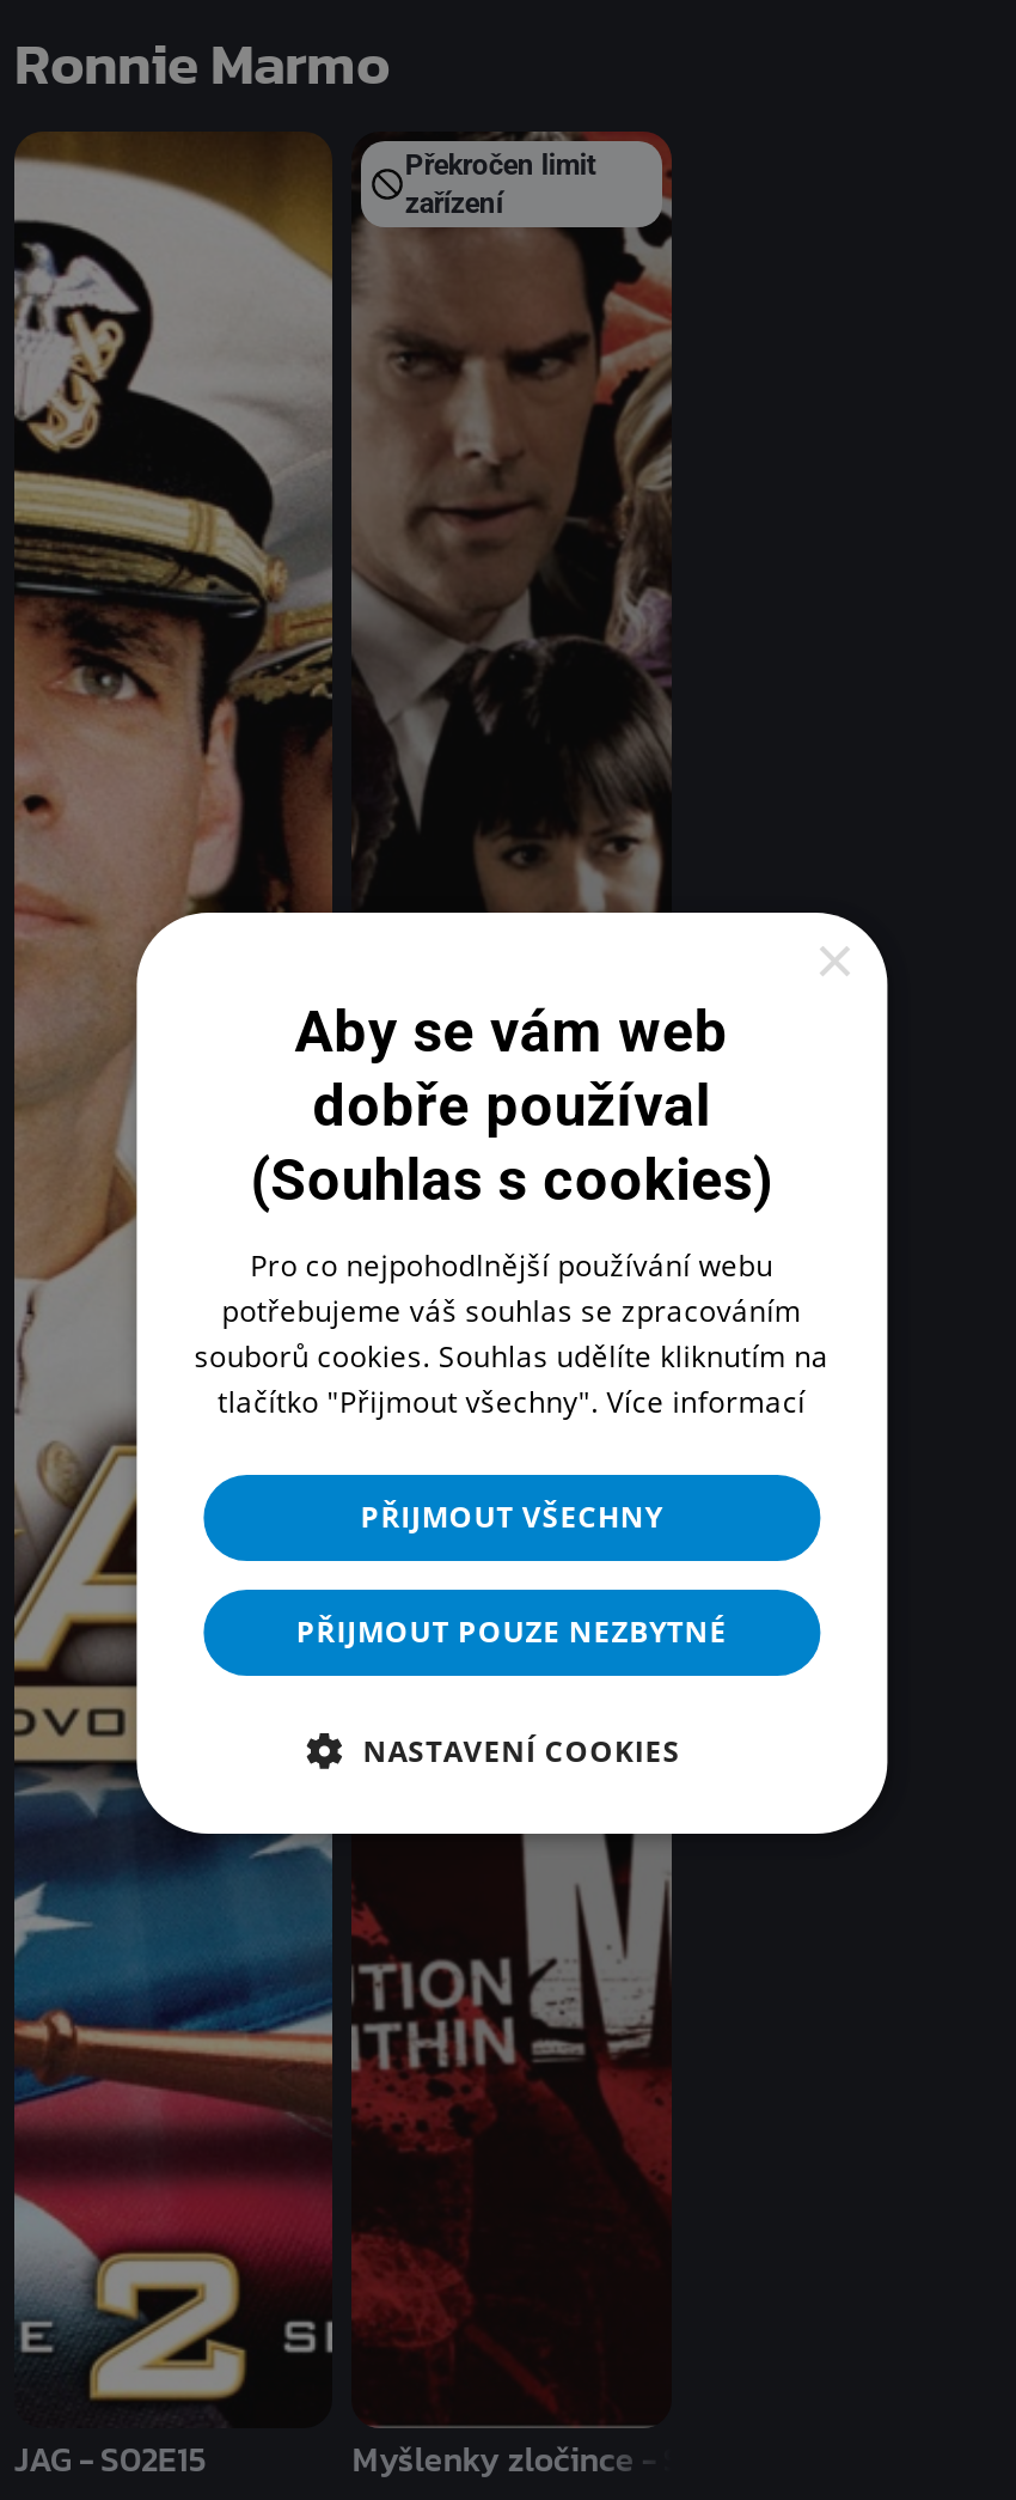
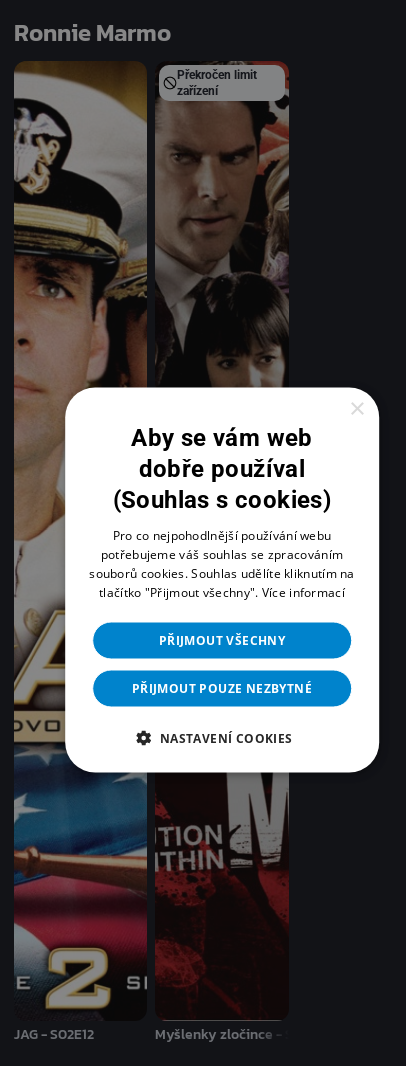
- JAG - S02E15
+ JAG - S02E12
